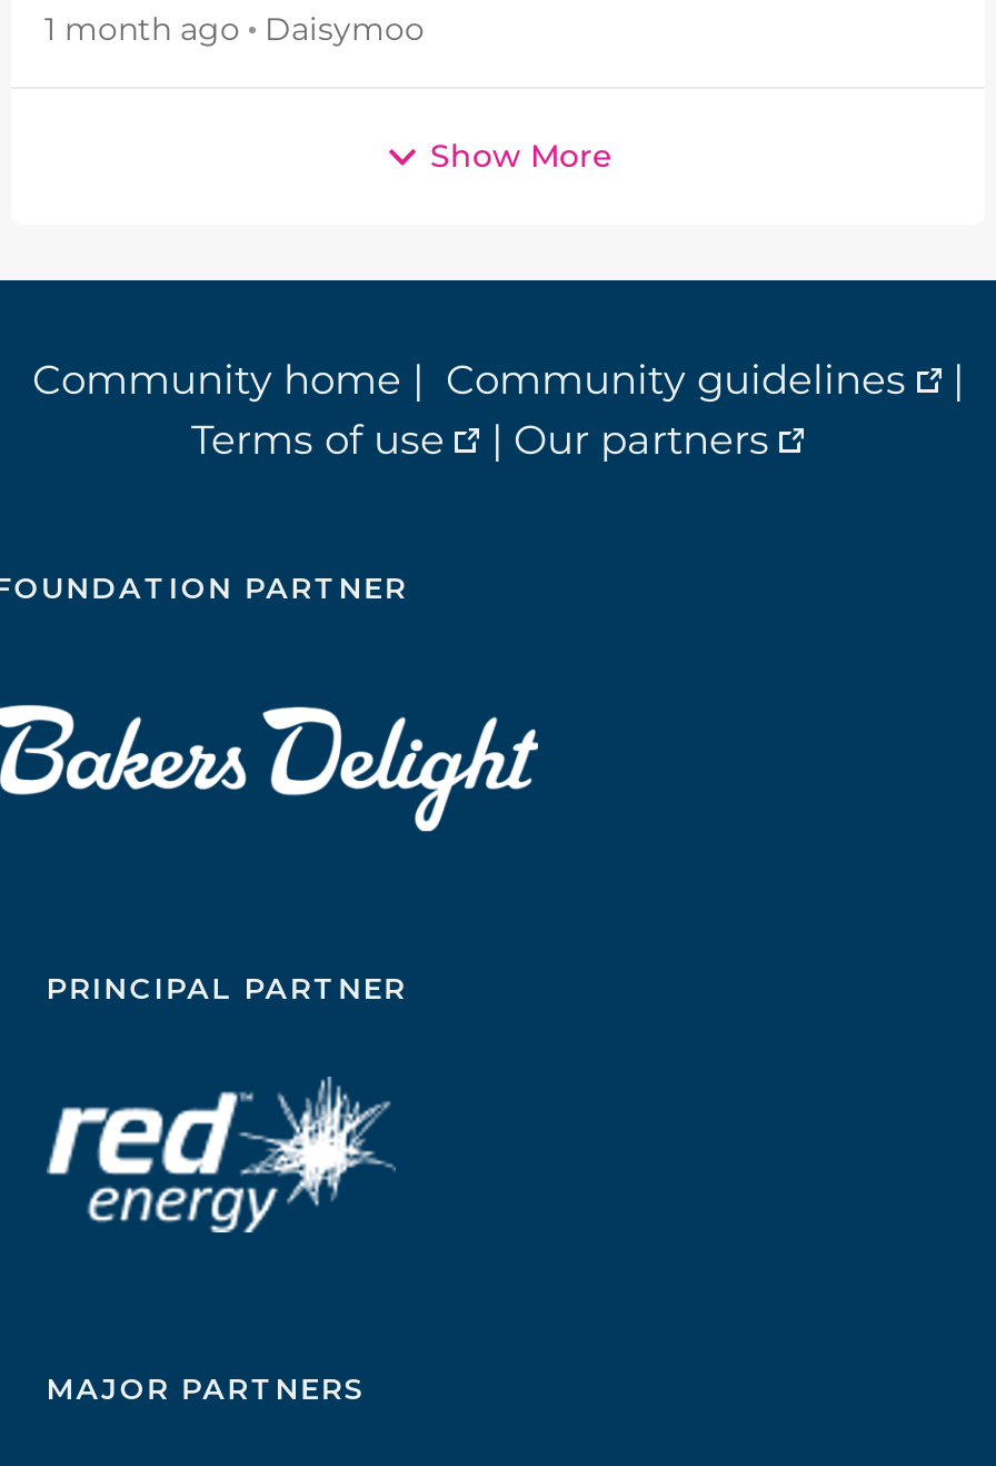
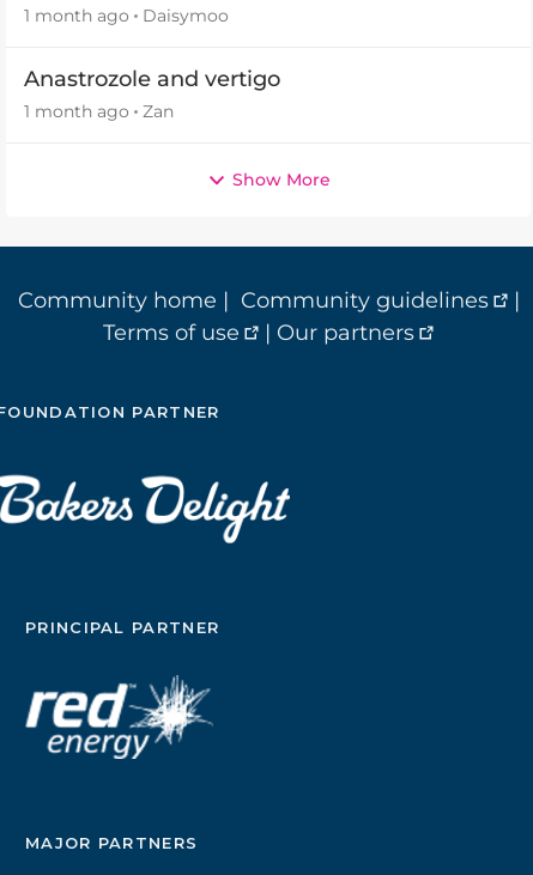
+ Anastrozole and vertigo
+ 1 month ago
+ Zan
